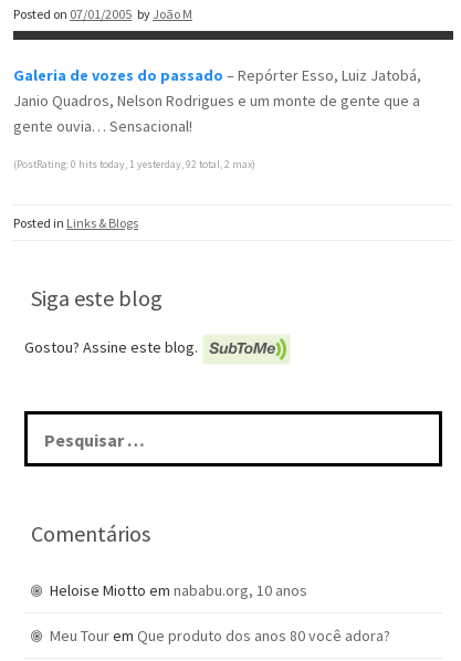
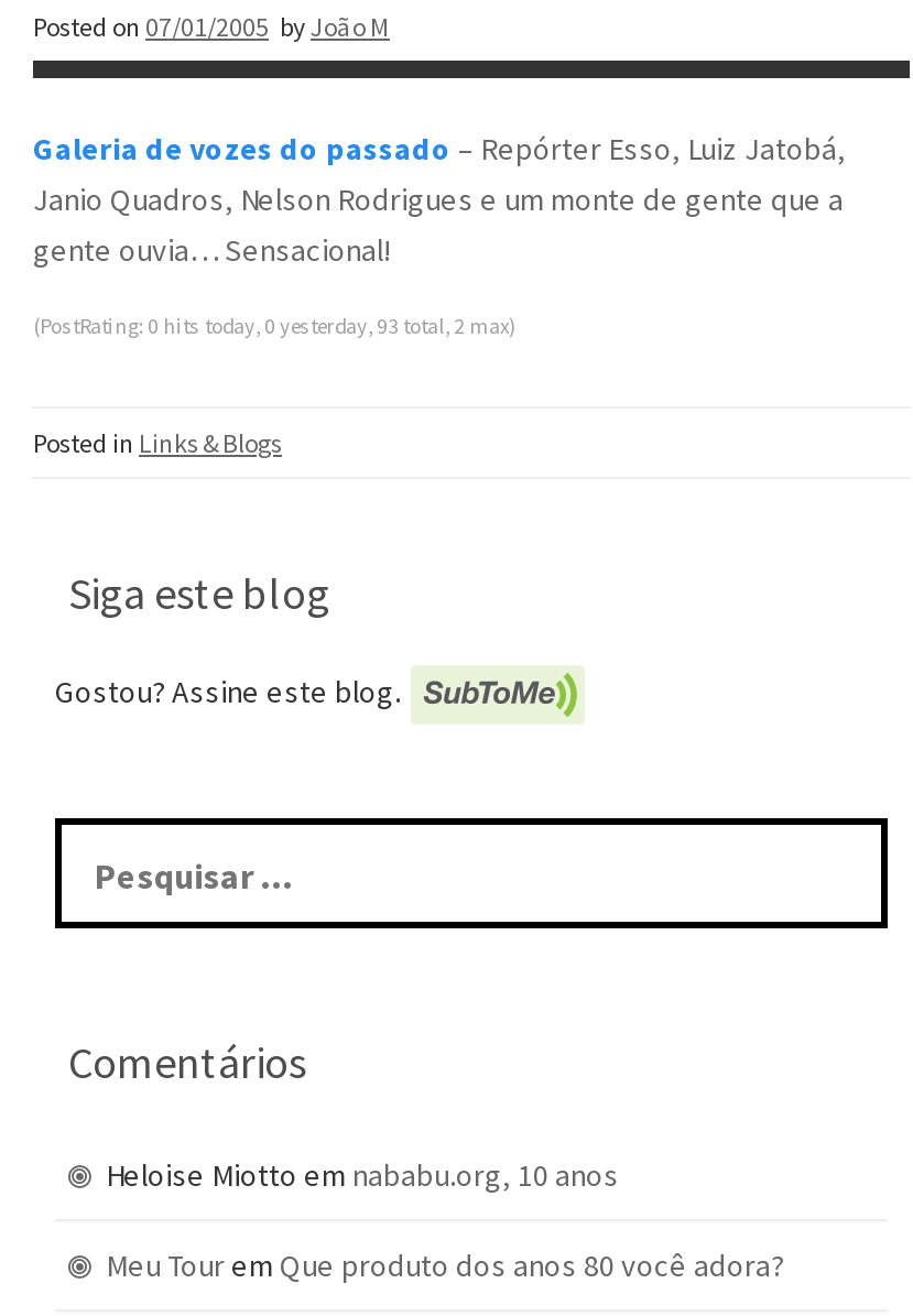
- (PostRating: 0 hits today, 1 yesterday, 92 total, 2 max)
+ (PostRating: 0 hits today, 0 yesterday, 93 total, 2 max)
